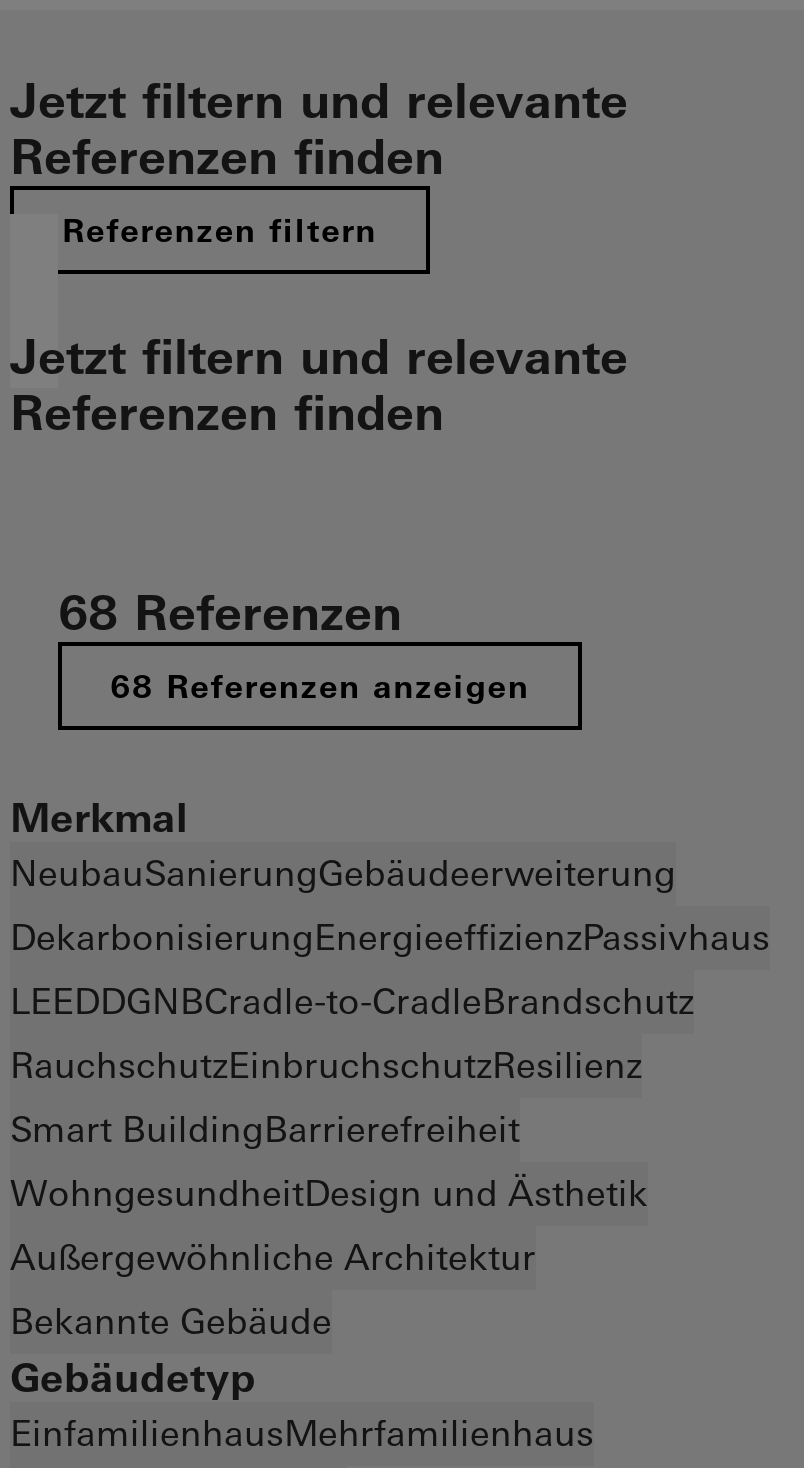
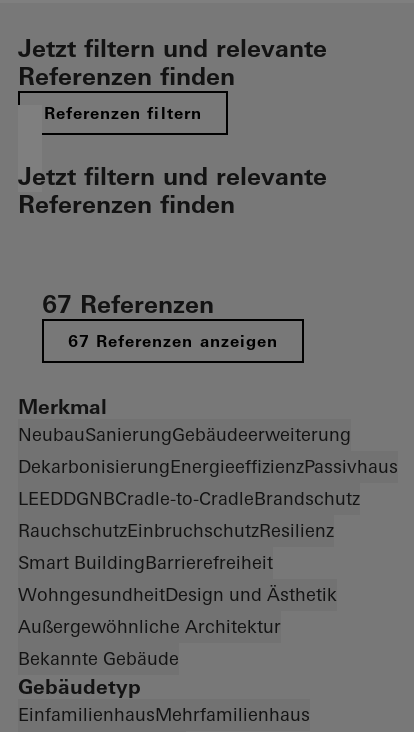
- 68 Referenzen
+ 67 Referenzen

- 68 Referenzen anzeigen
+ 67 Referenzen anzeigen
